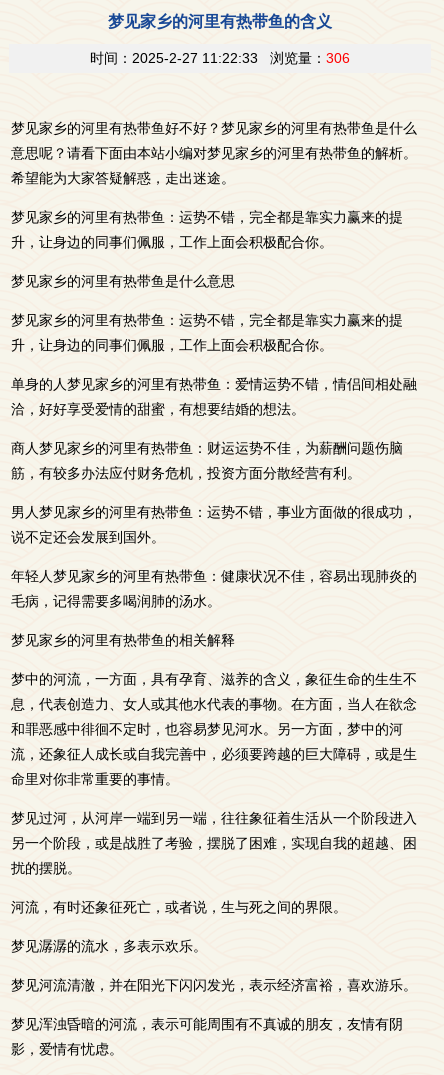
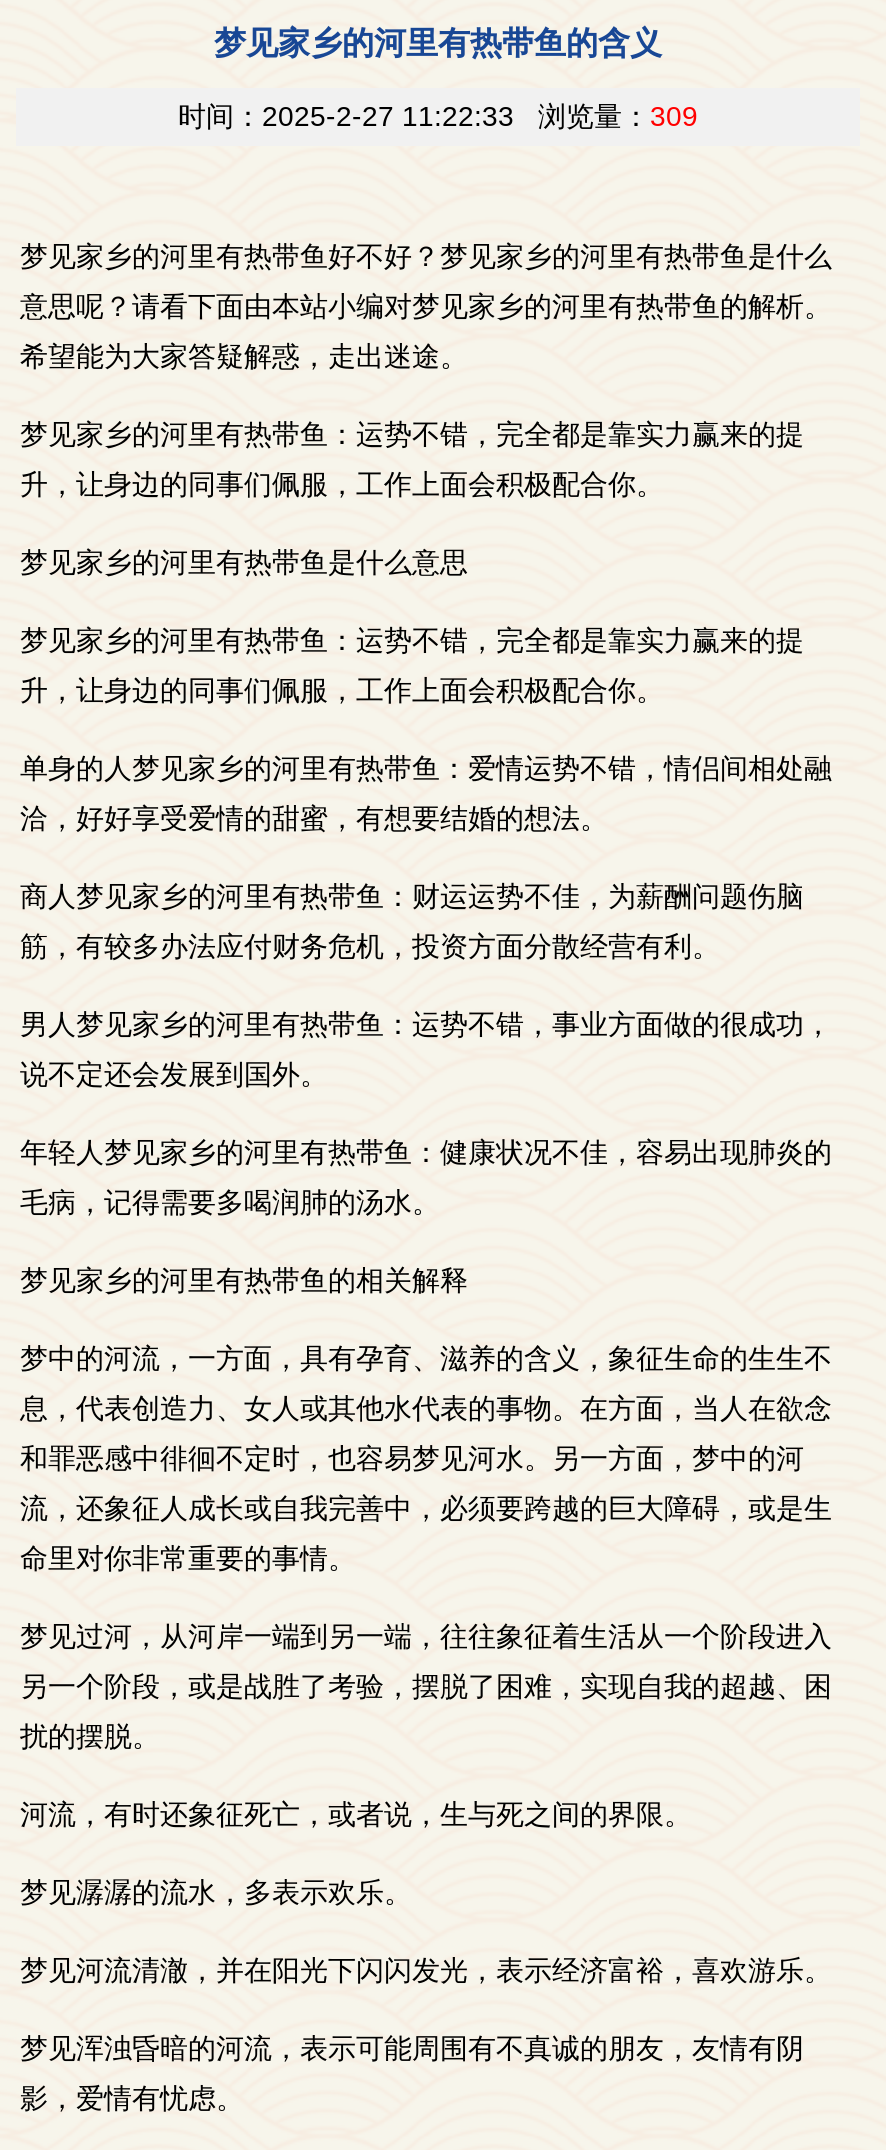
- 时间：2025-2-27 11:22:33 浏览量：306
+ 时间：2025-2-27 11:22:33 浏览量：309
